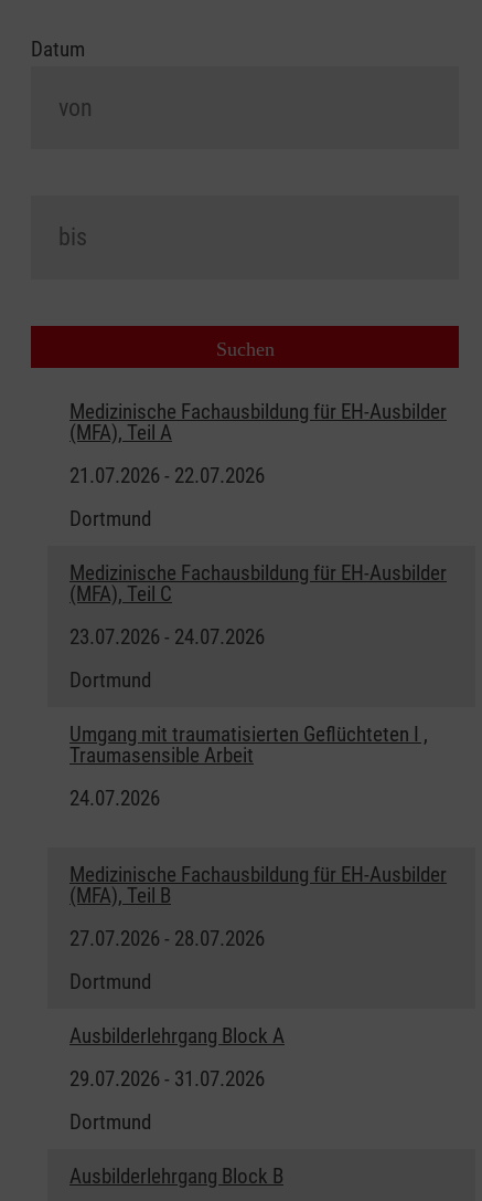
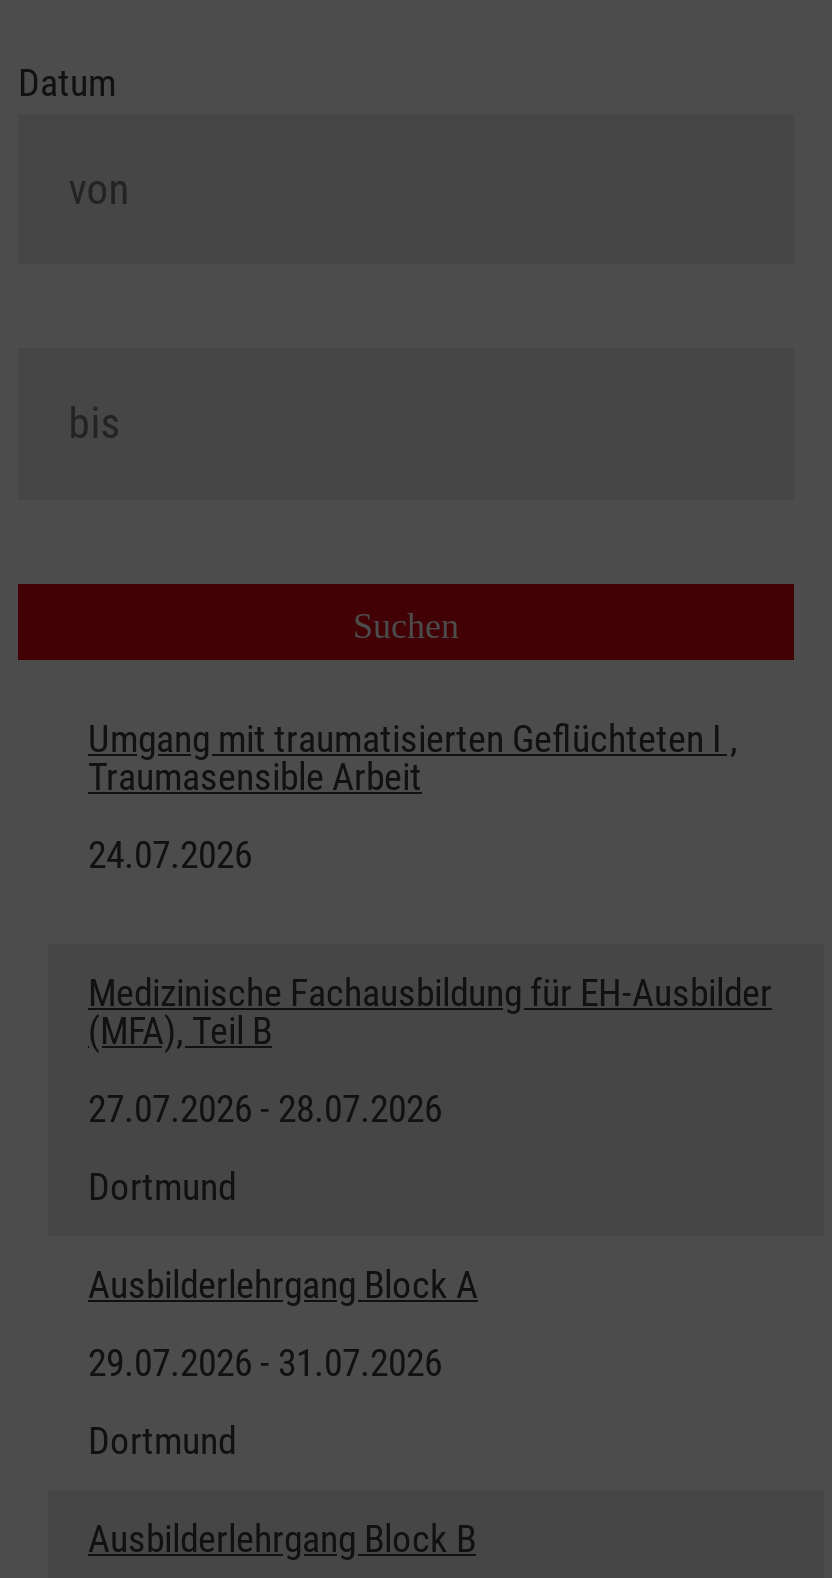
- Medizinische Fachausbildung für EH-Ausbilder
- (MFA), Teil A
- 21.07.2026 - 22.07.2026
- Dortmund
- Medizinische Fachausbildung für EH-Ausbilder
- (MFA), Teil C
- 23.07.2026 - 24.07.2026
- Dortmund
